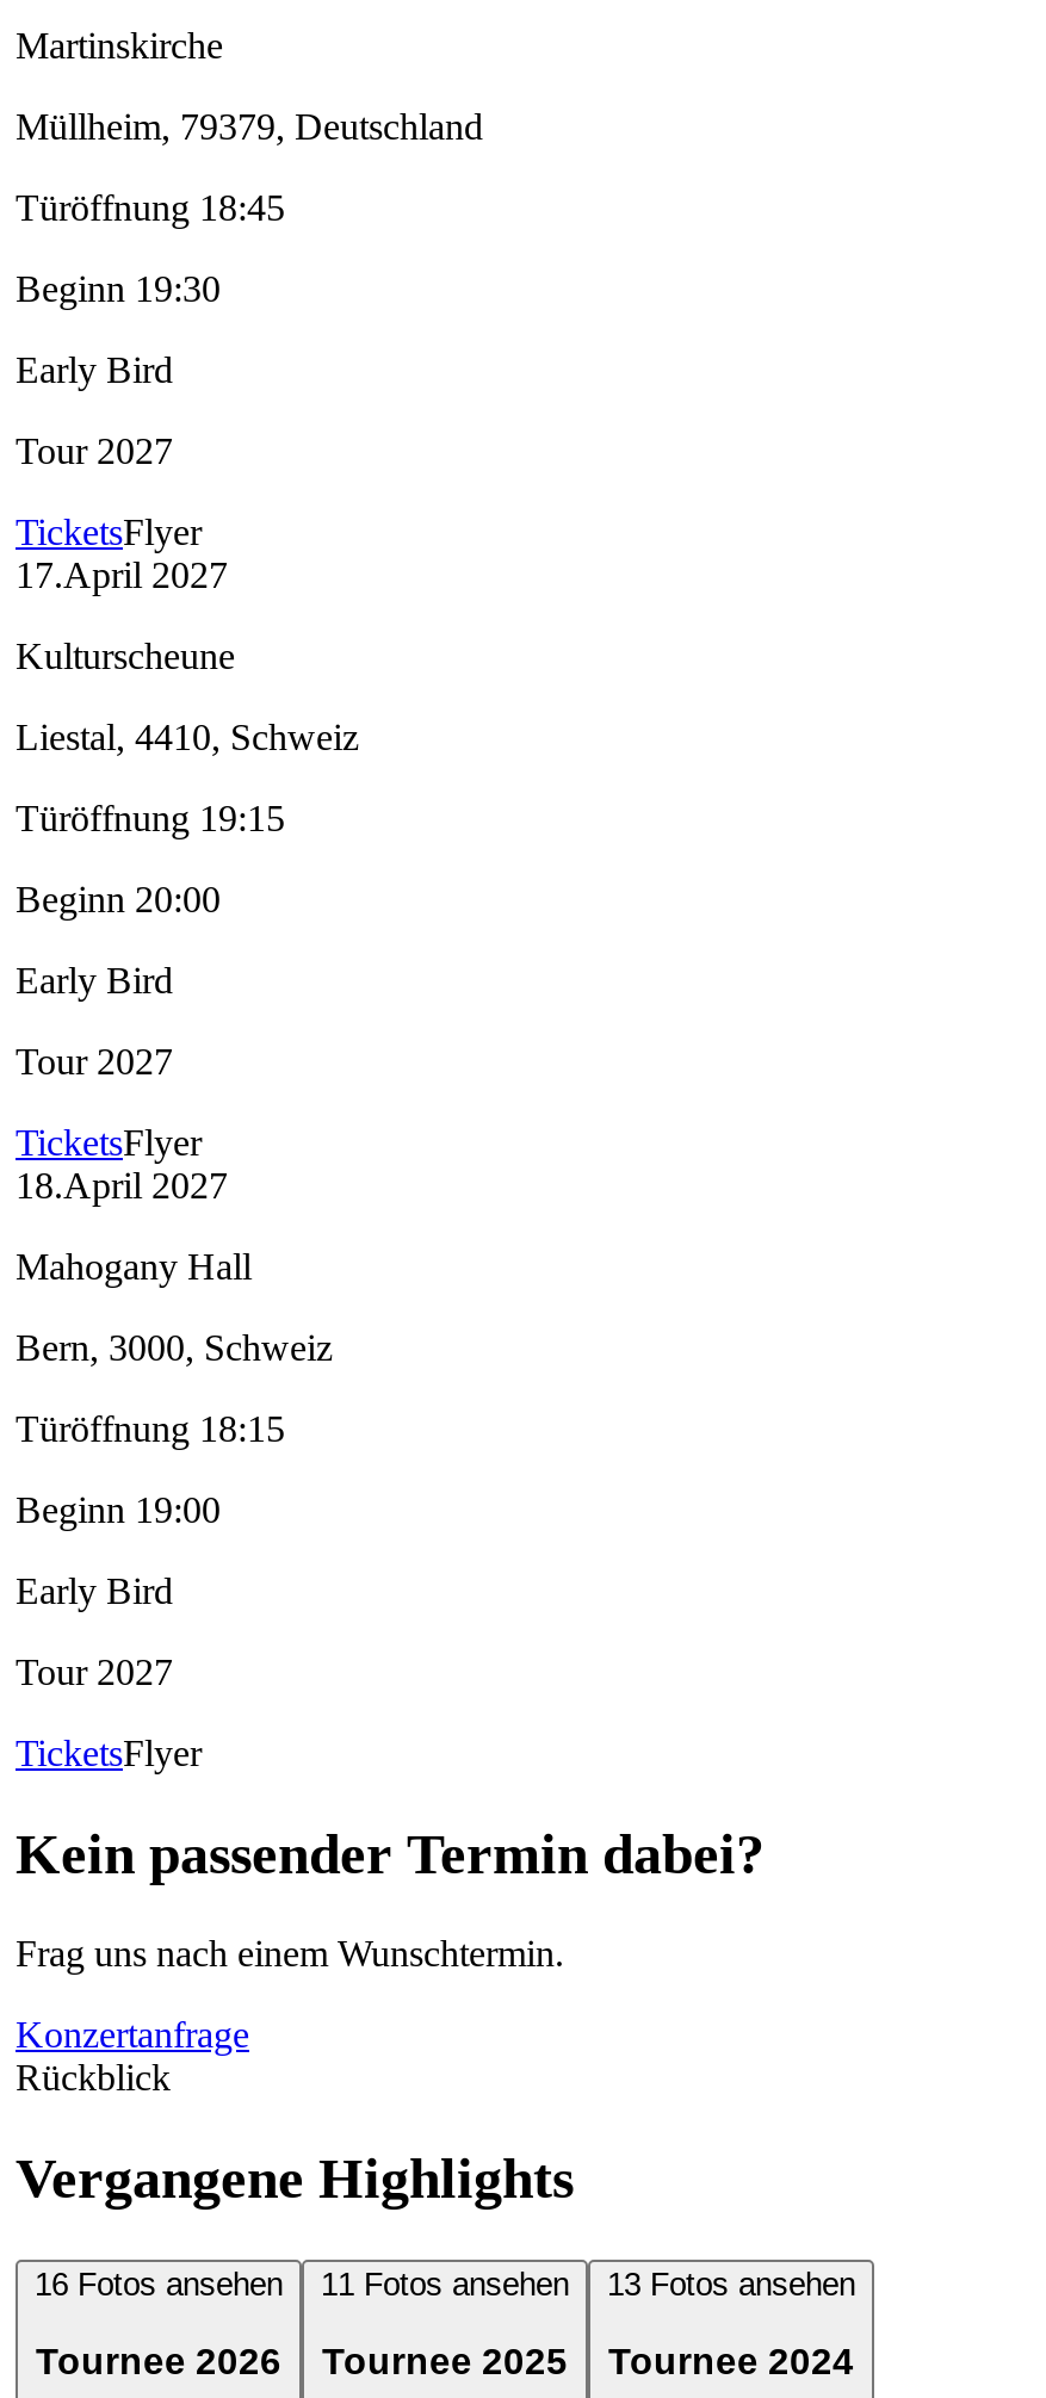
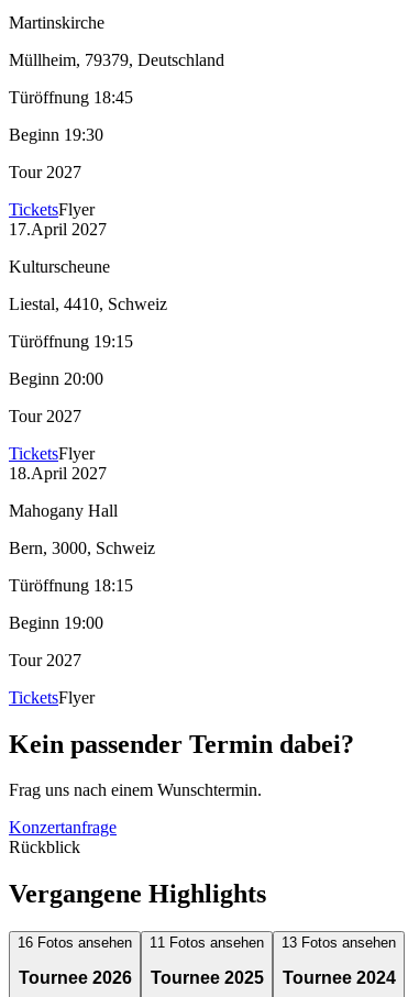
- Early Bird

- Early Bird

- Early Bird
